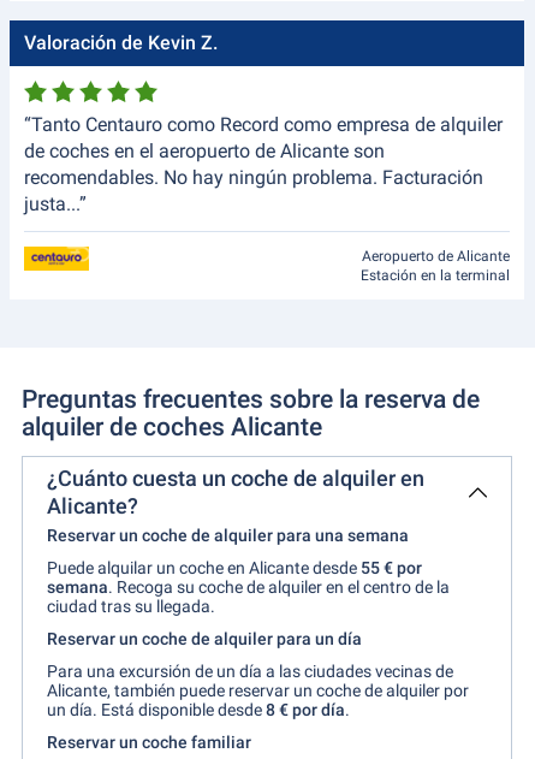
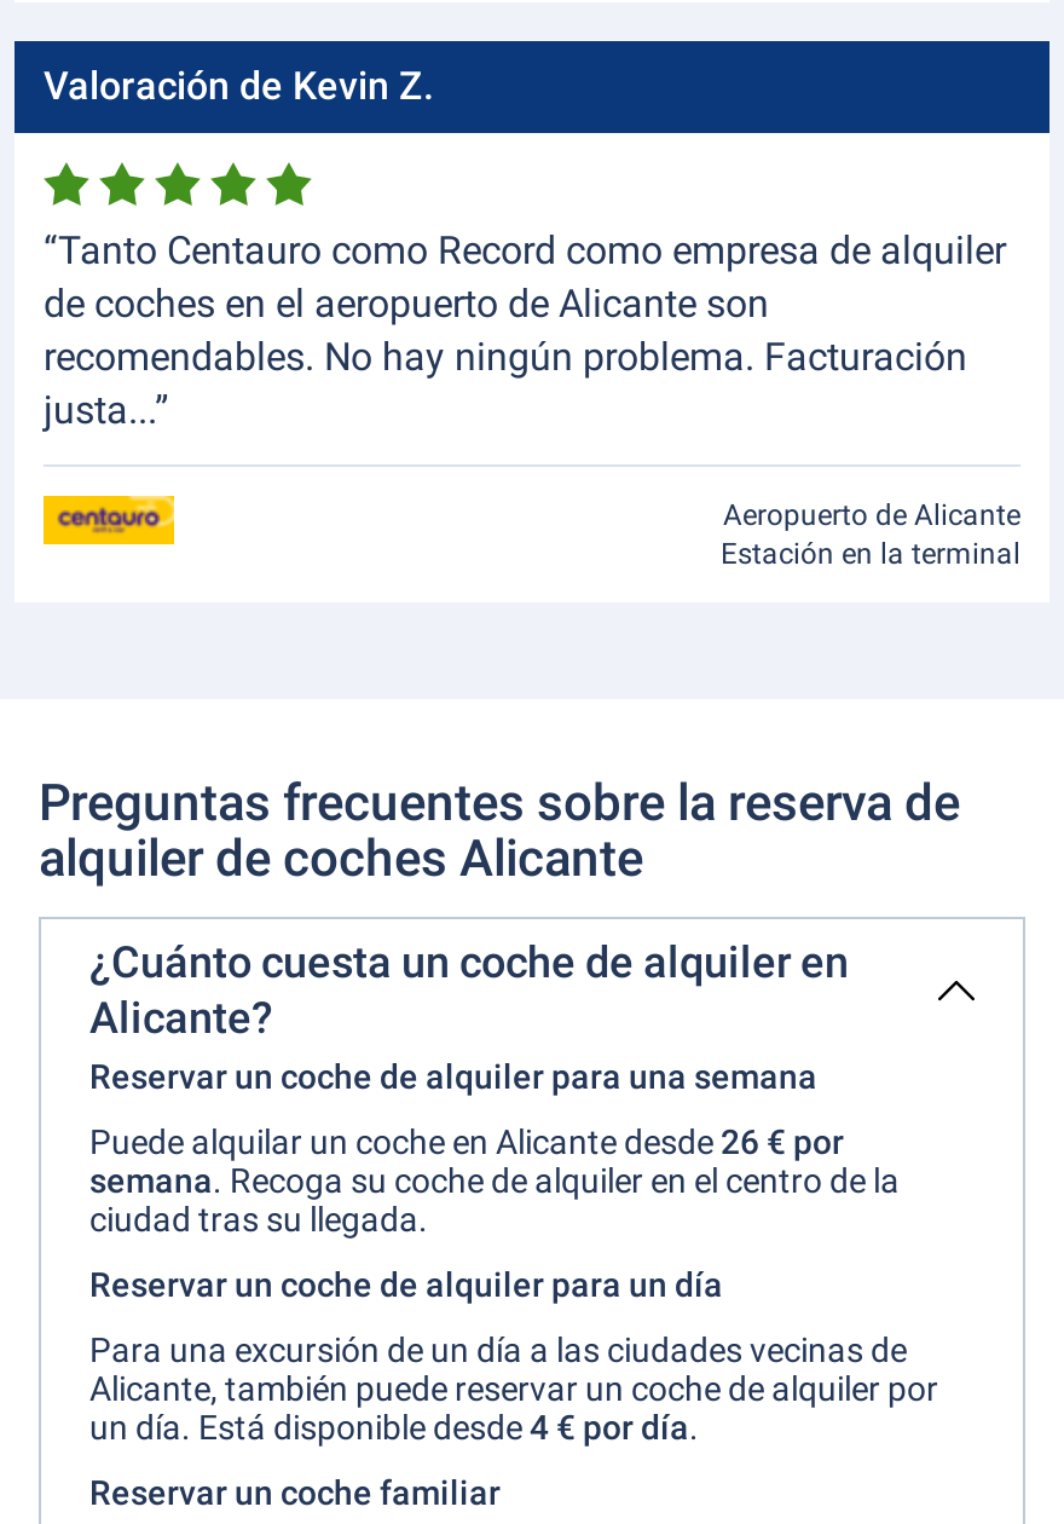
- Puede alquilar un coche en Alicante desde 55 € por
+ Puede alquilar un coche en Alicante desde 26 € por

- un día. Está disponible desde 8 € por día.
+ un día. Está disponible desde 4 € por día.
